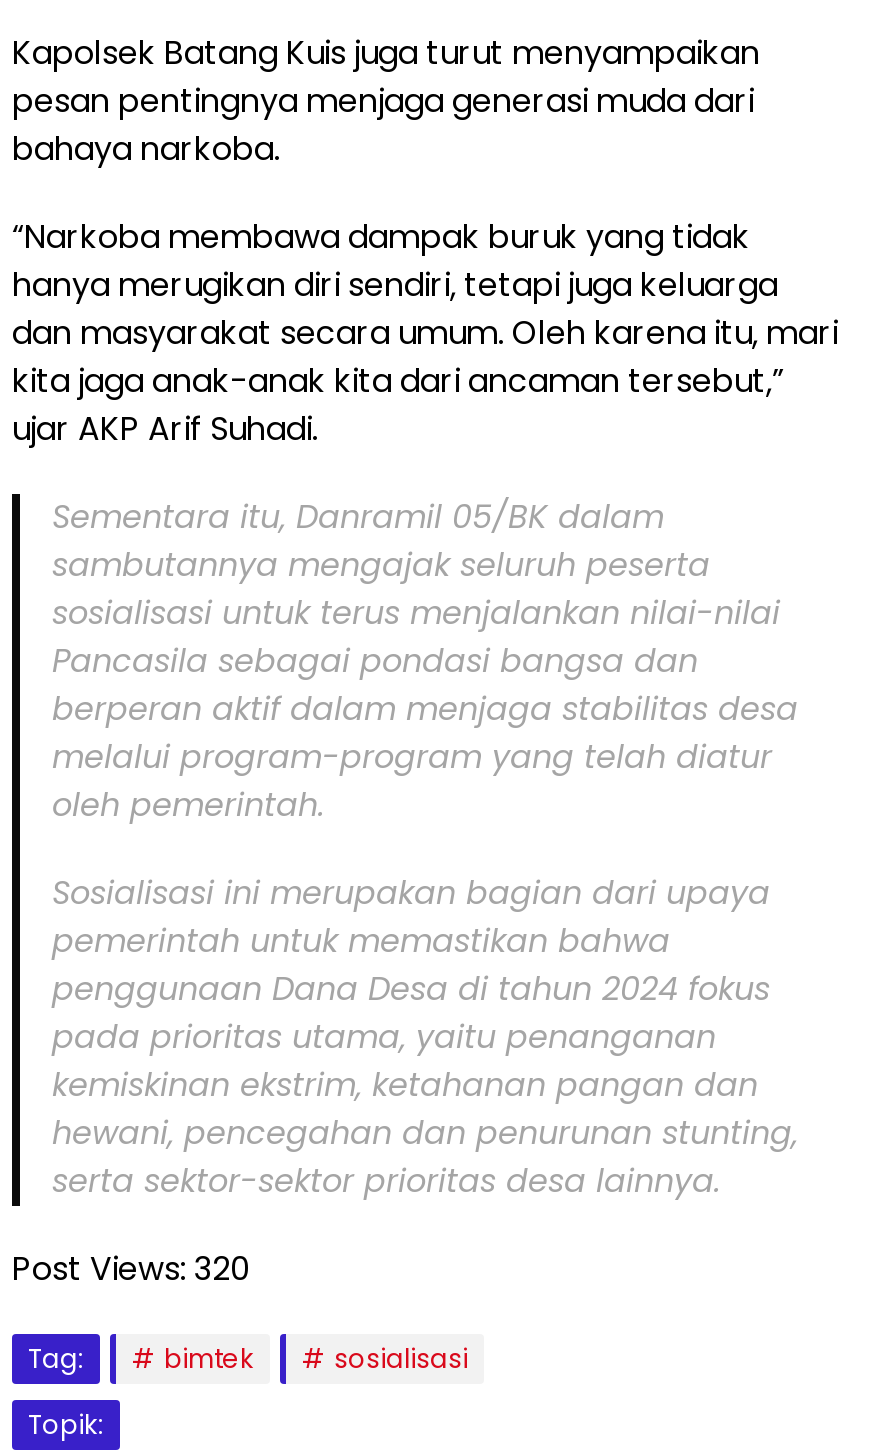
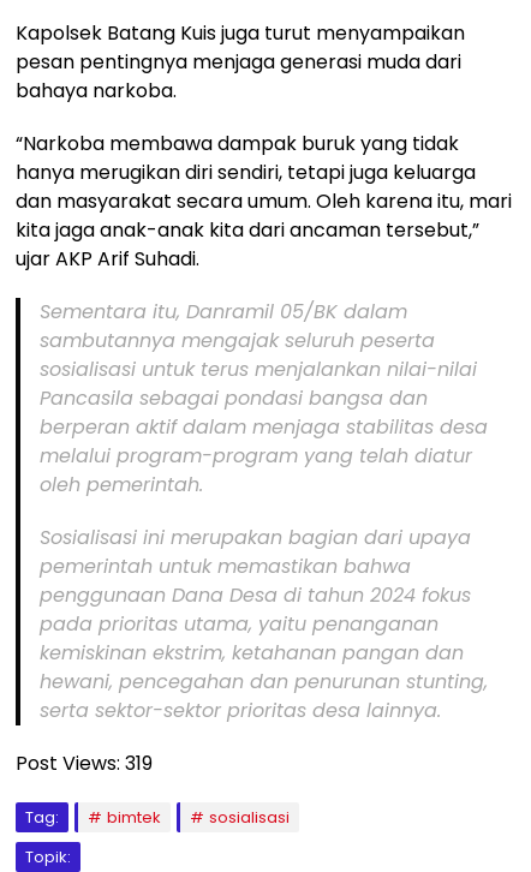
- Post Views: 320
+ Post Views: 319
